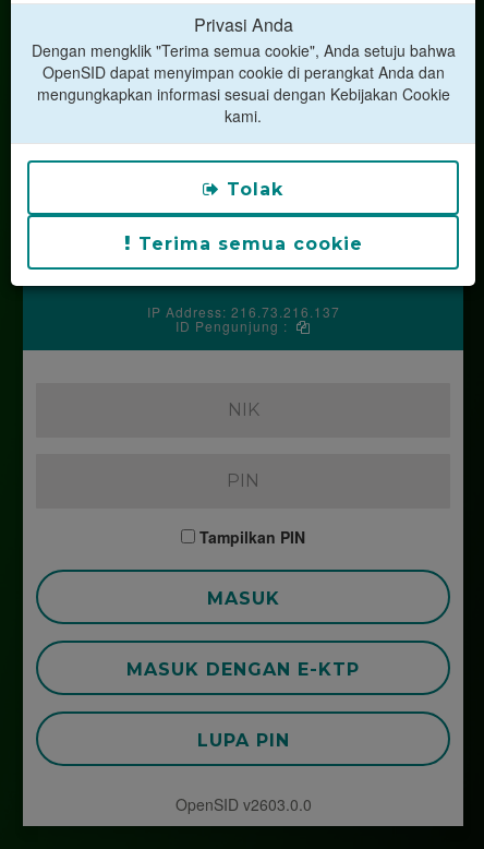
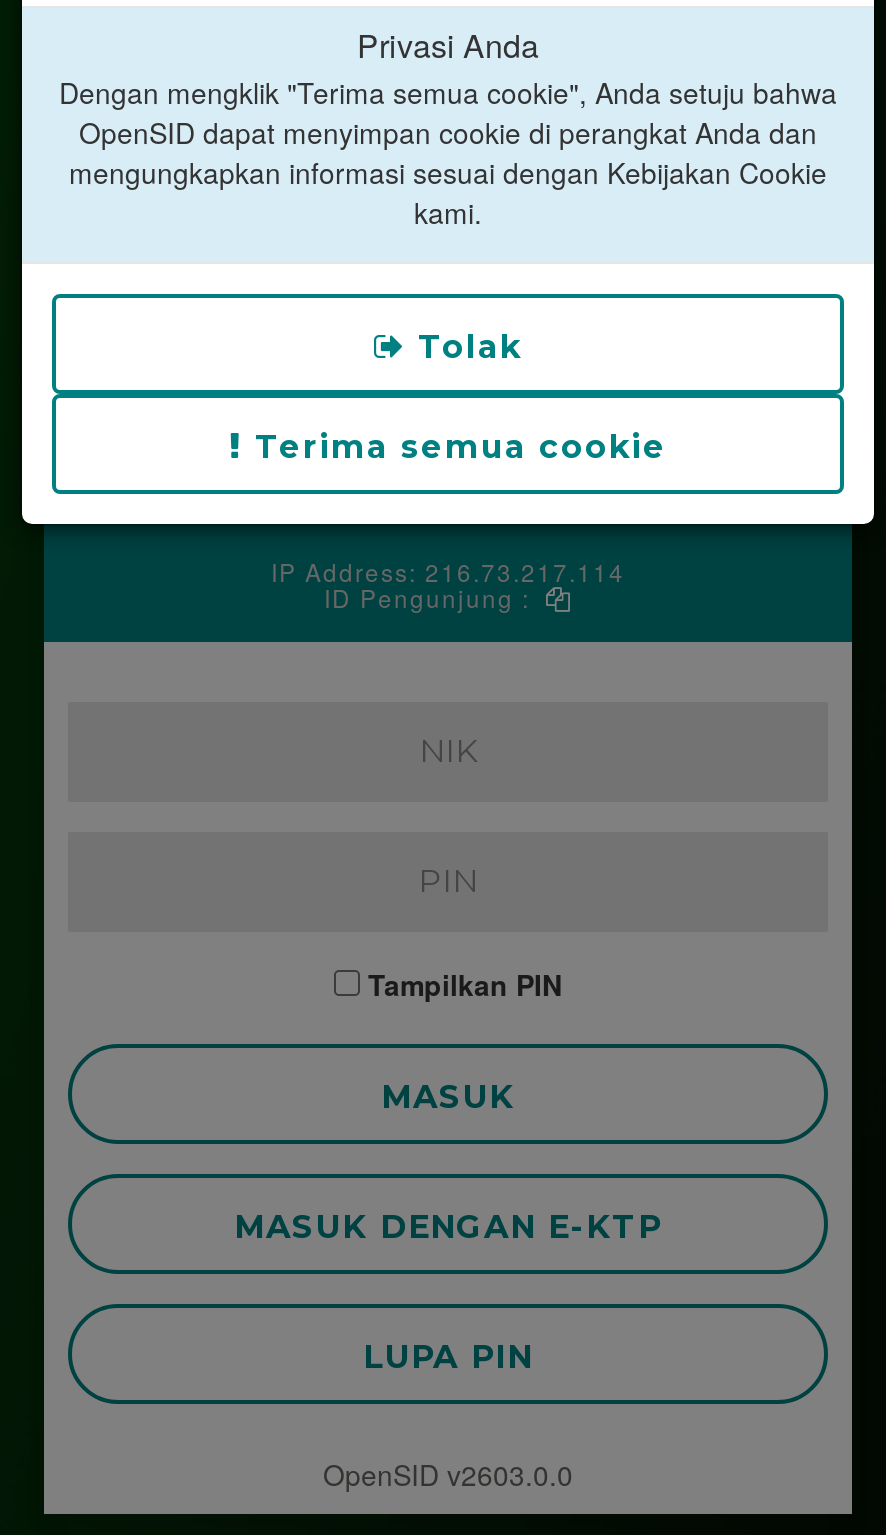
- IP Address: 216.73.216.137
+ IP Address: 216.73.217.114
